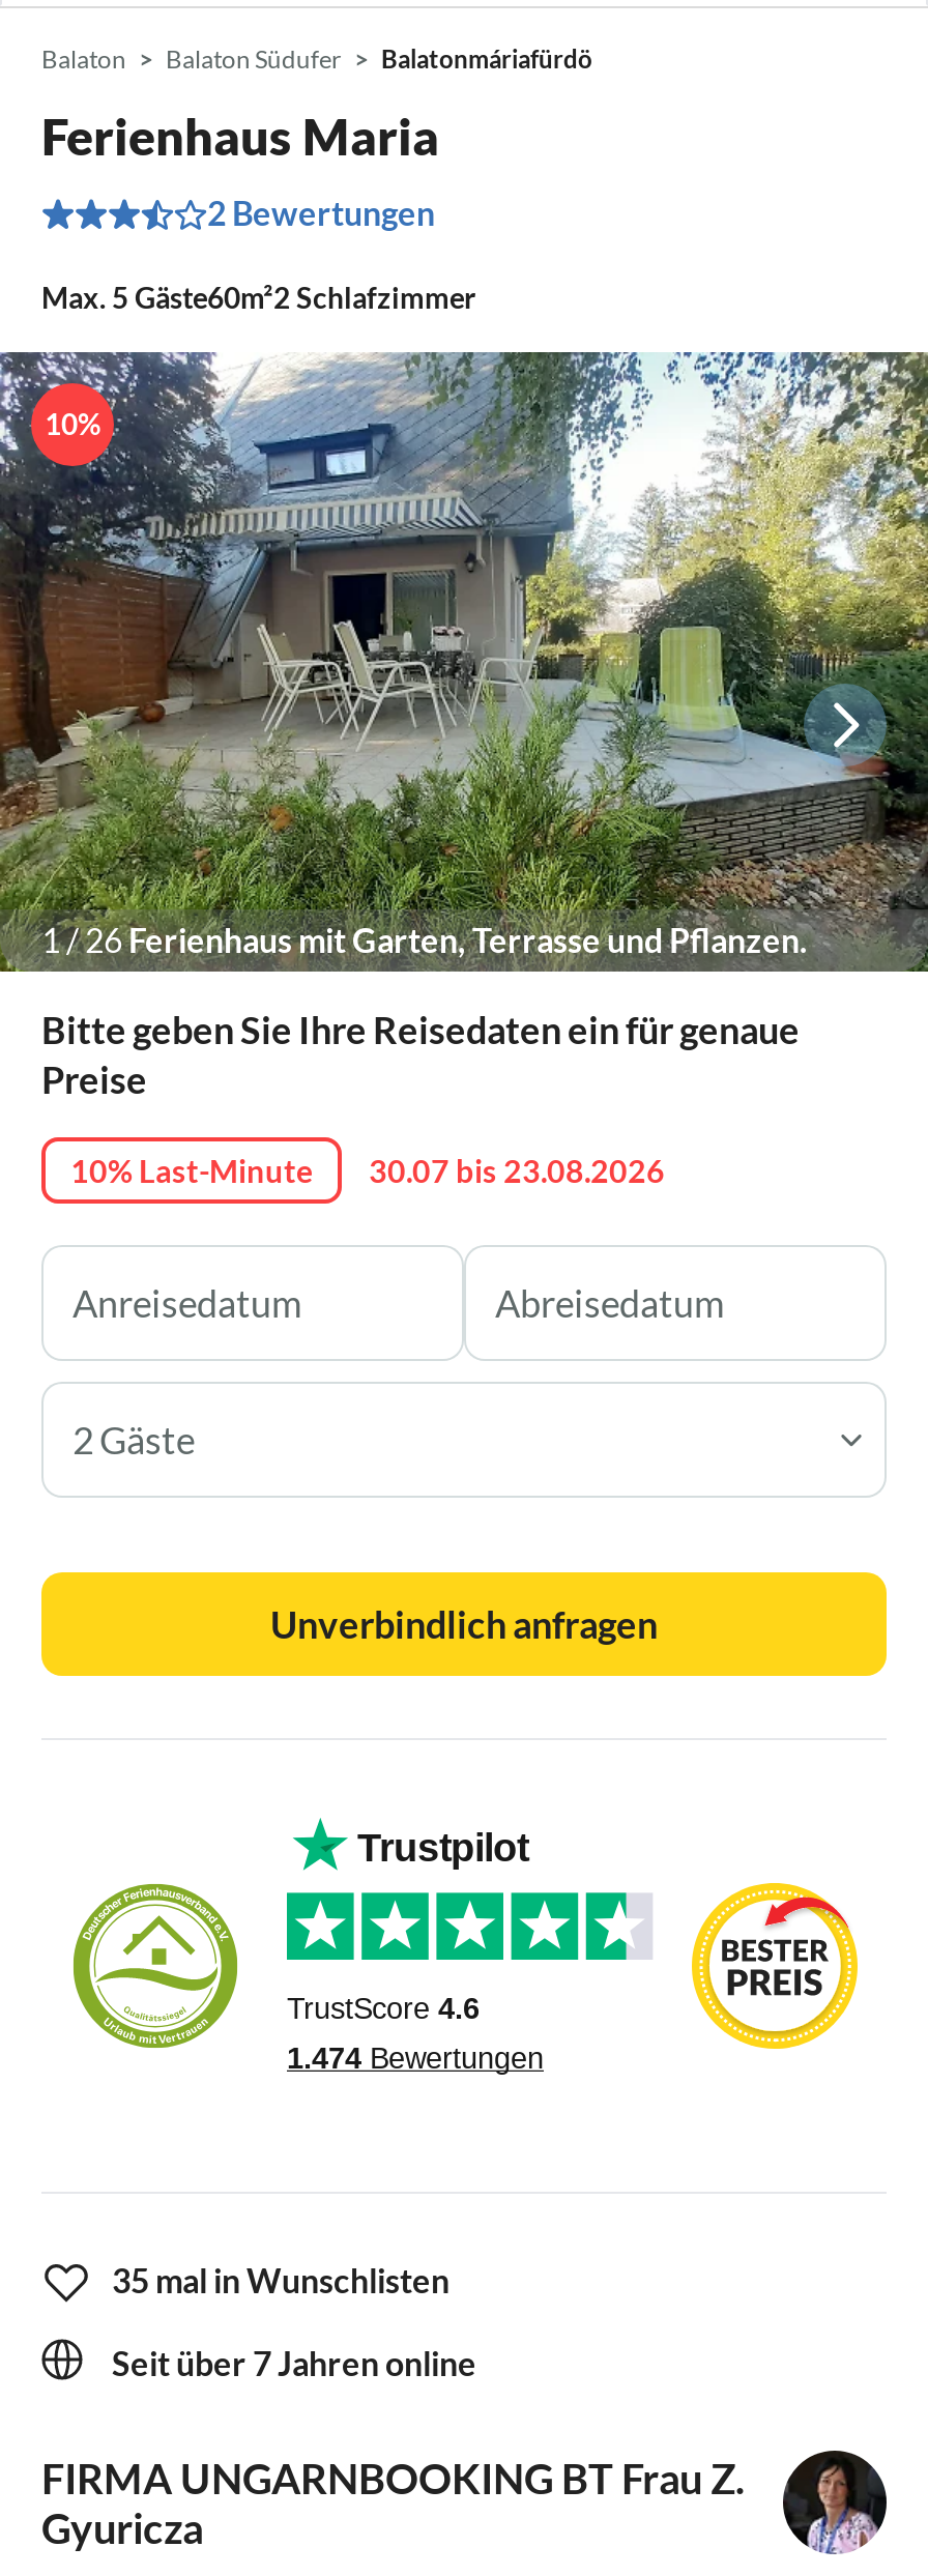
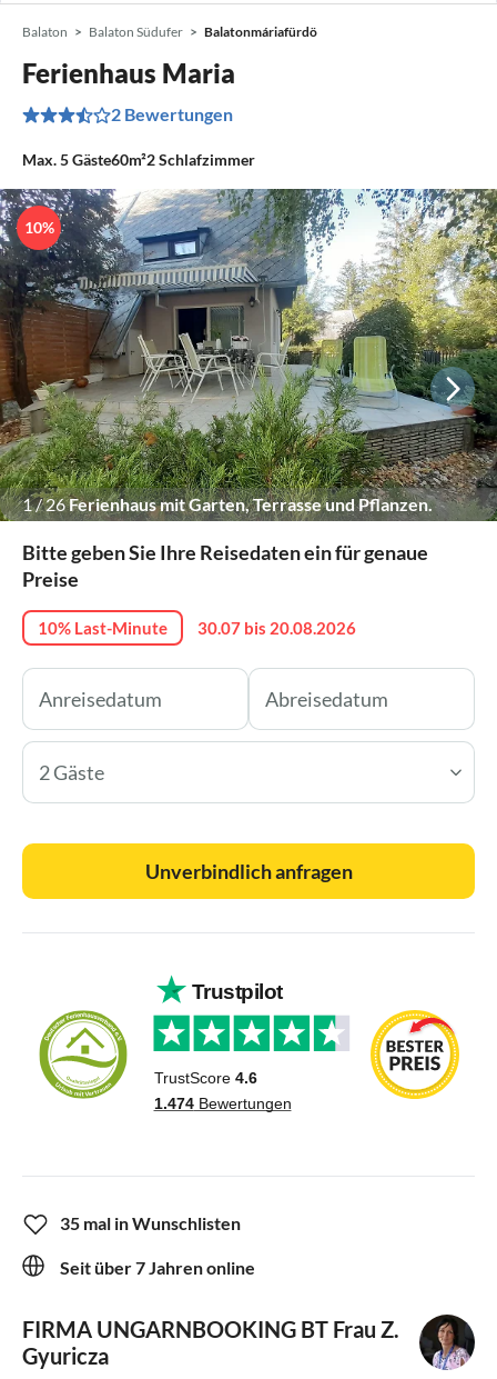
- 10% Last-Minute 30.07 bis 23.08.2026
+ 10% Last-Minute 30.07 bis 20.08.2026
